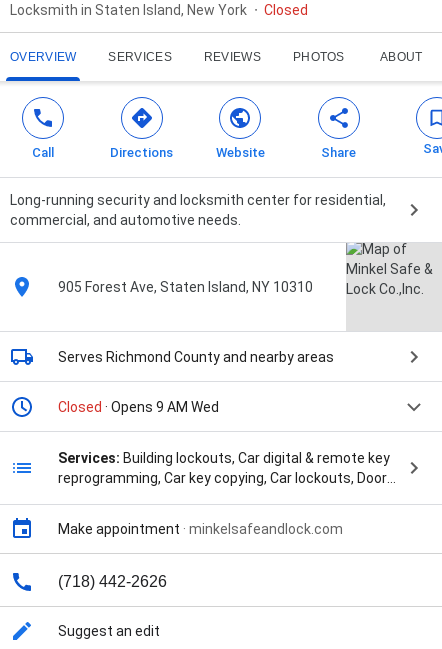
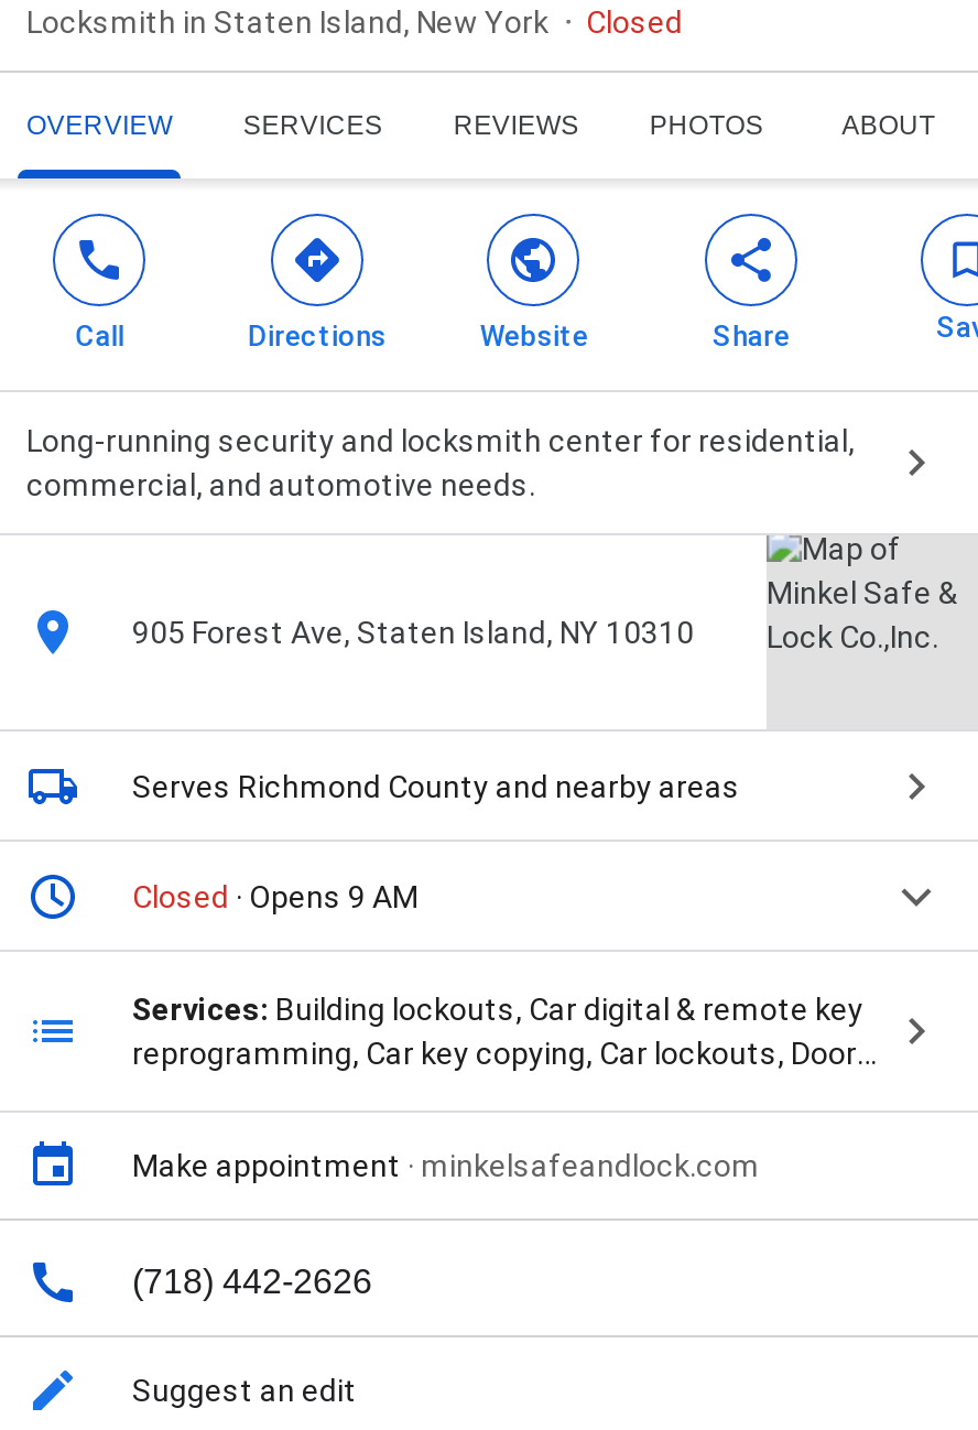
- Closed · Opens 9 AM Wed
+ Closed · Opens 9 AM
